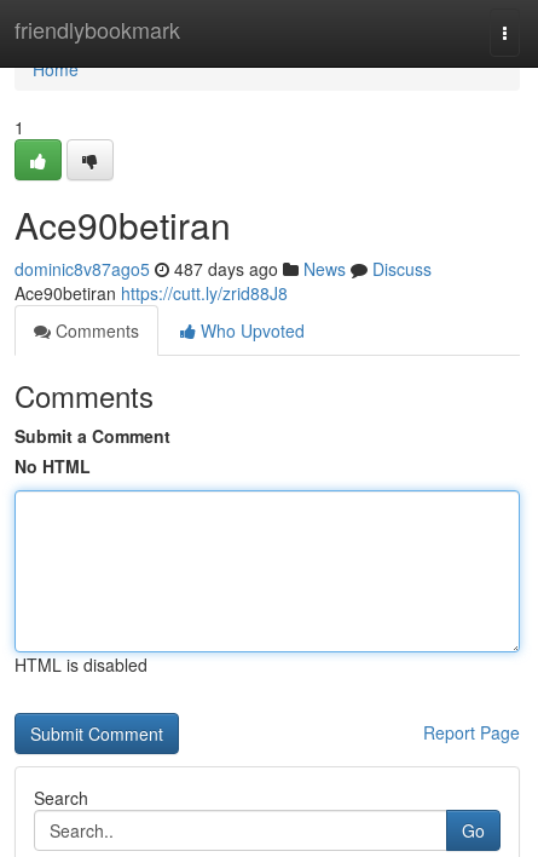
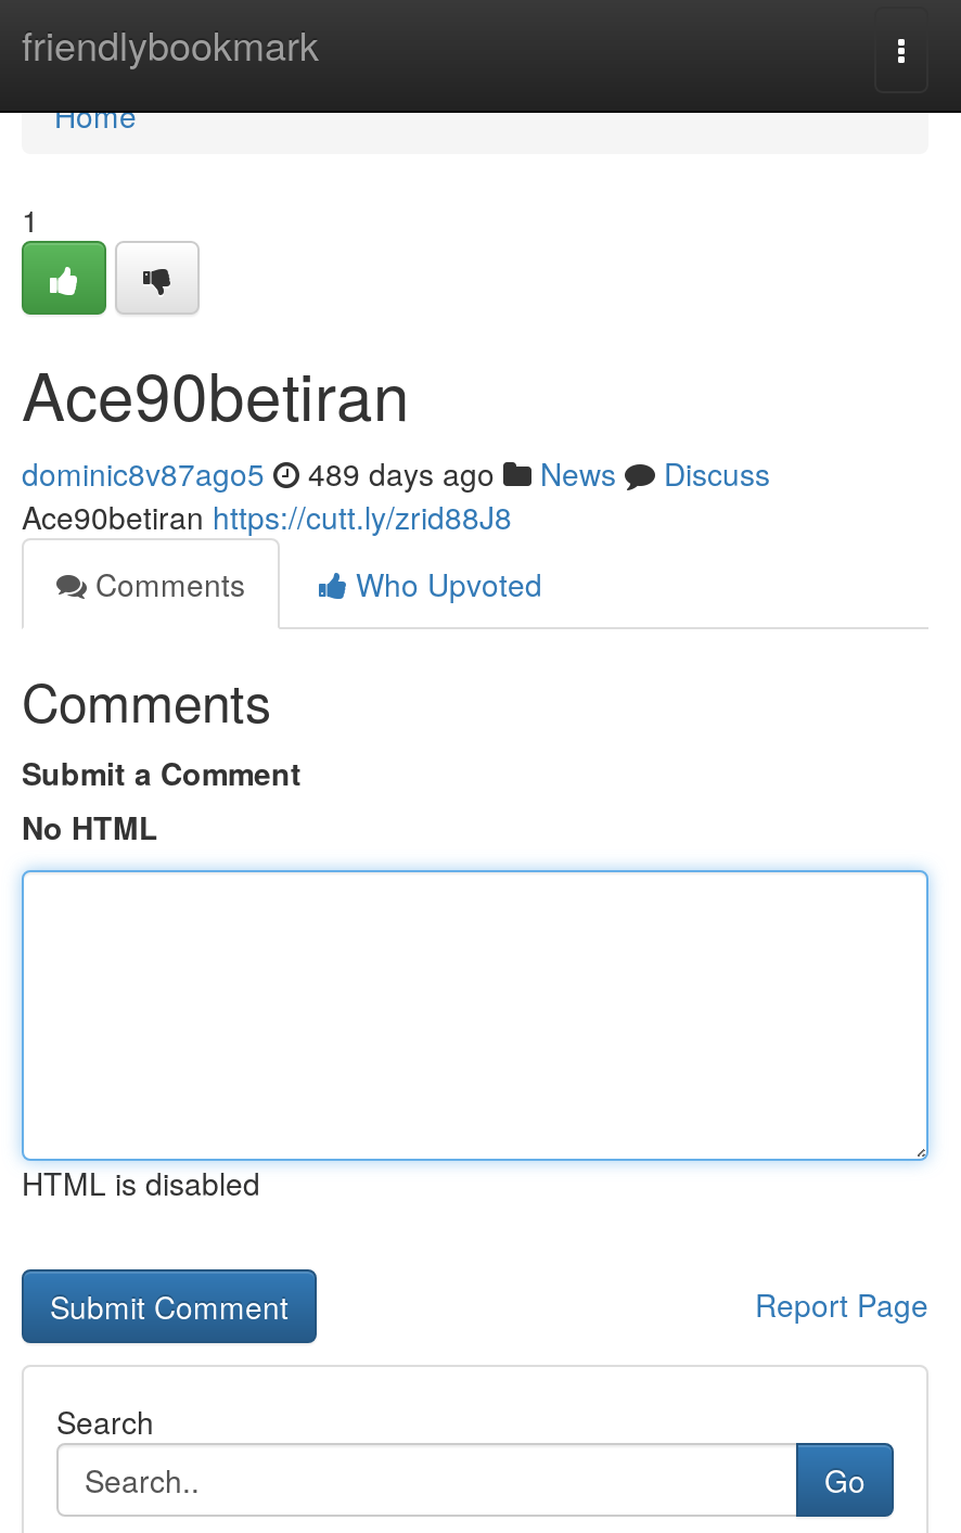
- dominic8v87ago5 487 days ago News Discuss
+ dominic8v87ago5 489 days ago News Discuss
